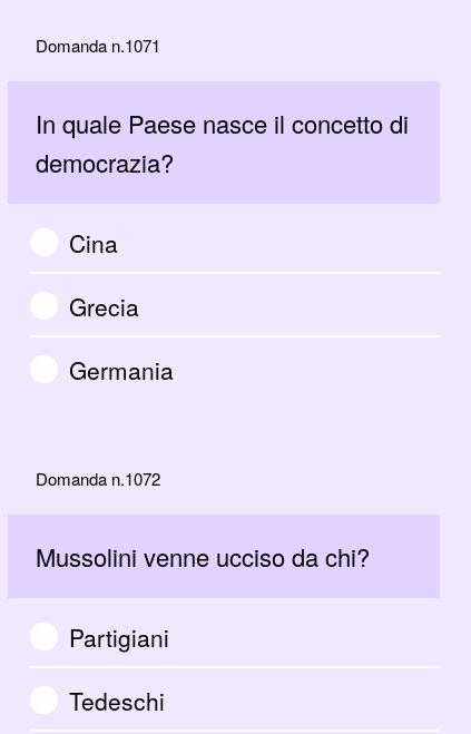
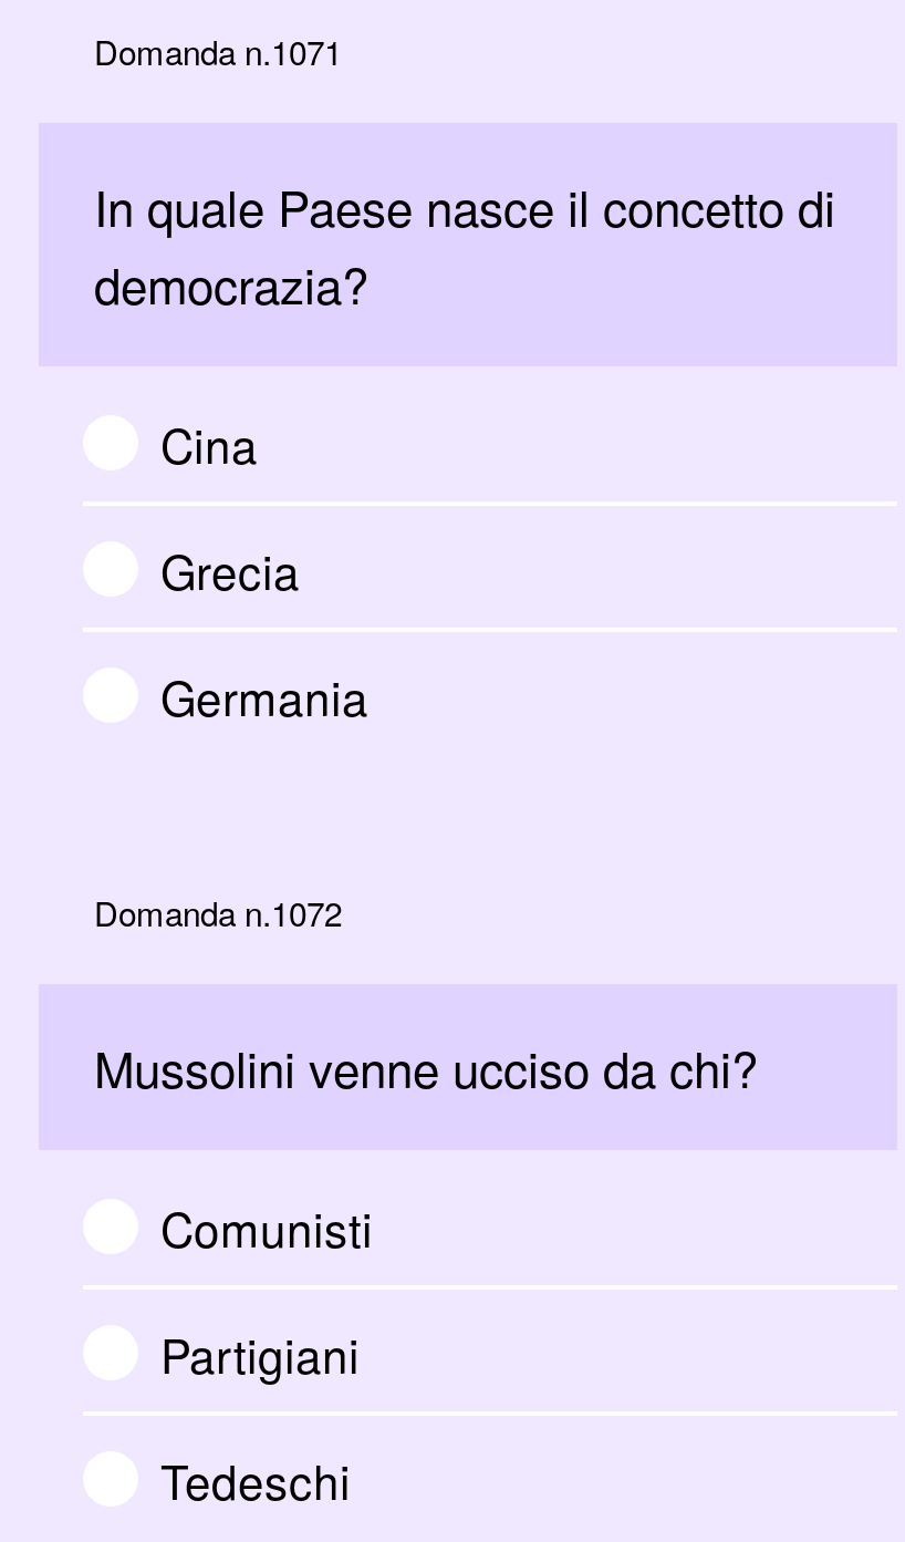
+ Comunisti
